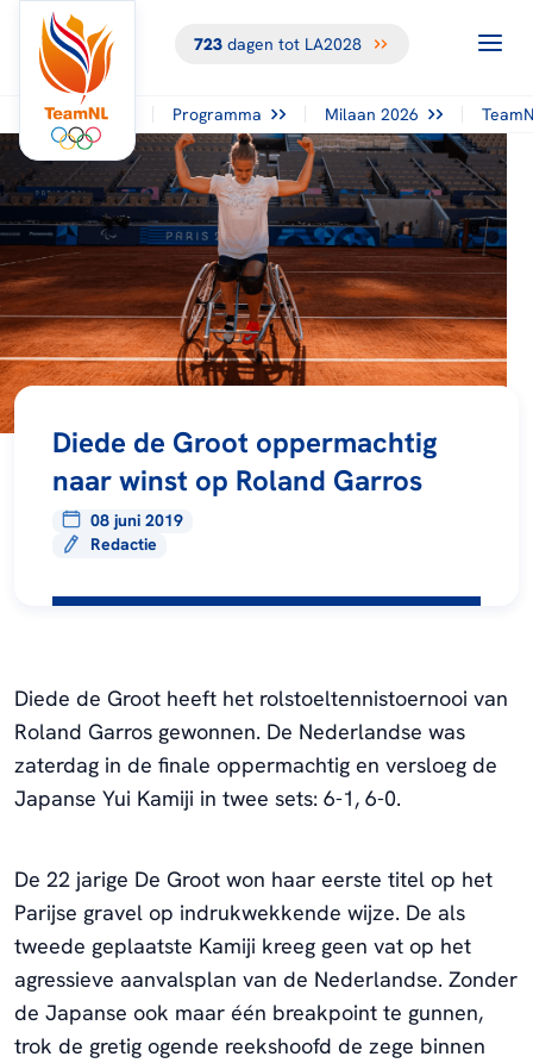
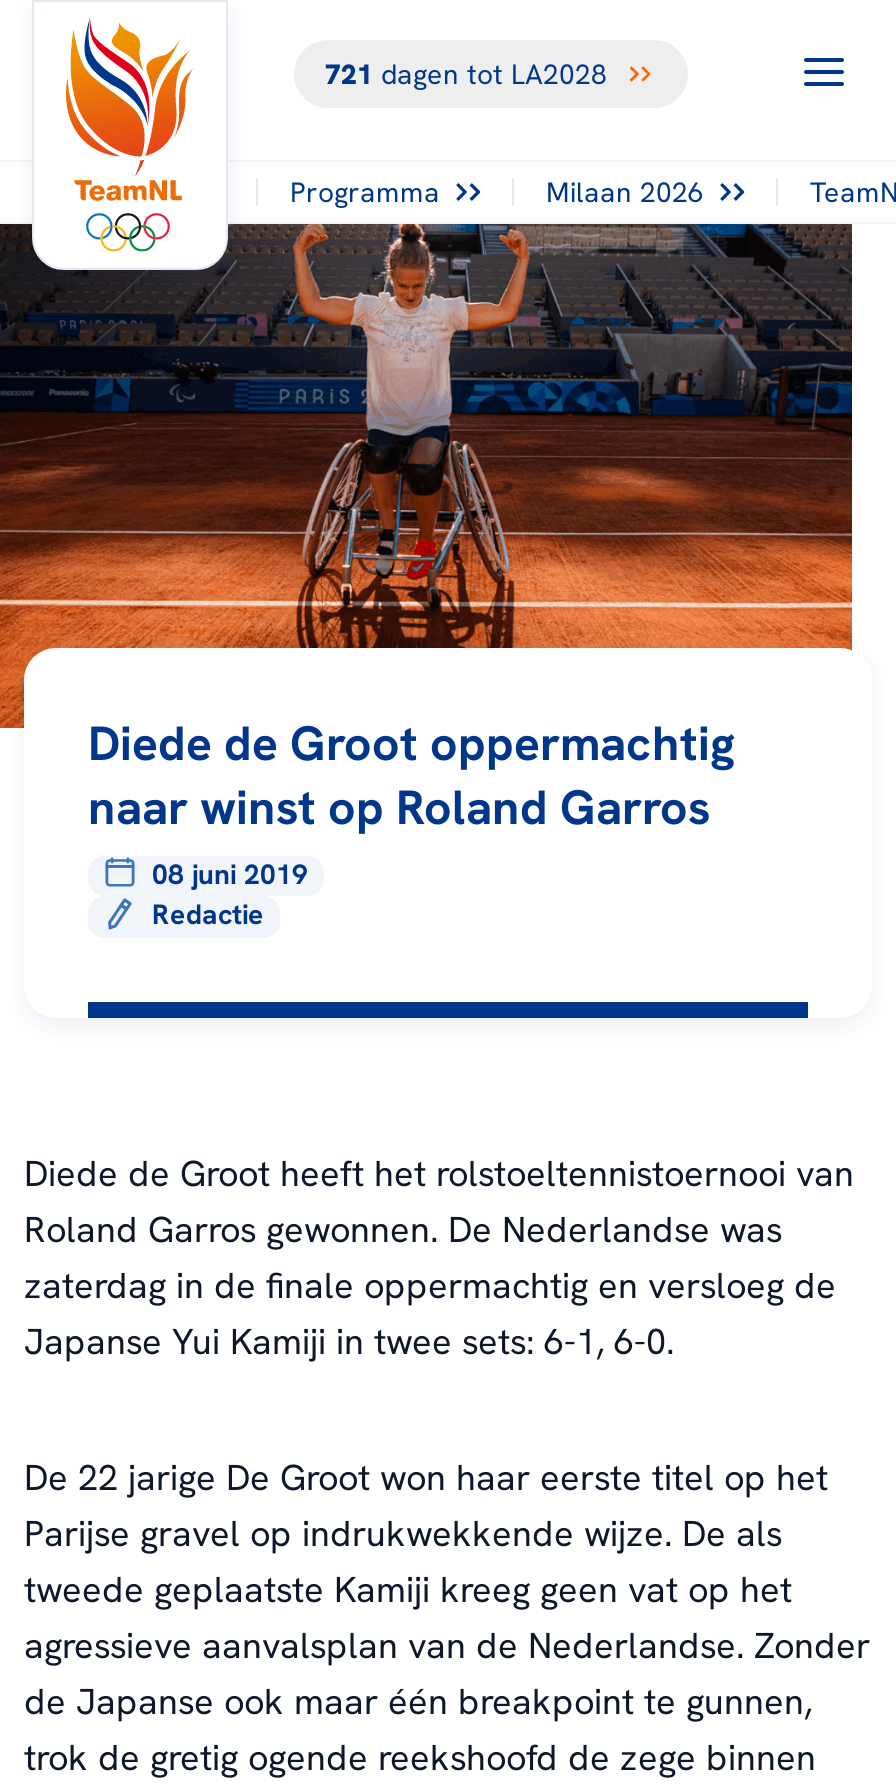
- 723 dagen tot LA2028
+ 721 dagen tot LA2028
